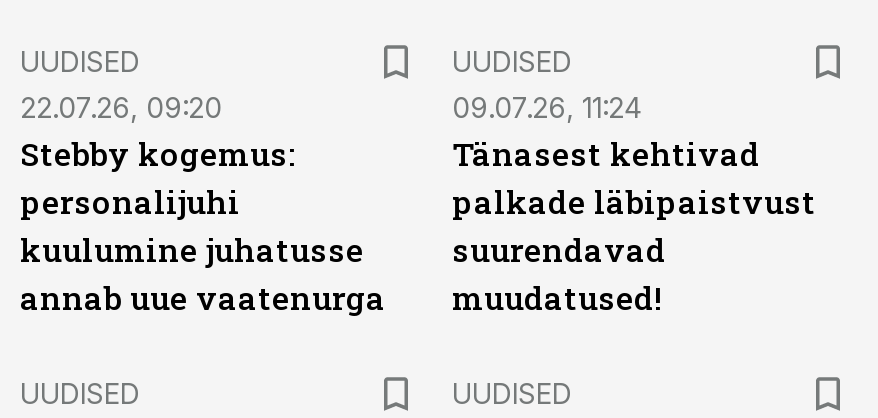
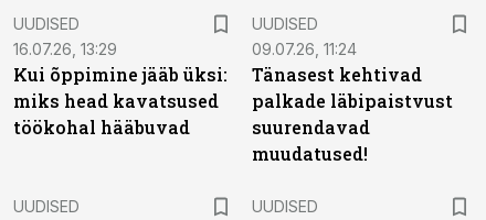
- 22.07.26, 09:20
- Stebby kogemus:
- personalijuhi
- kuulumine juhatusse
- annab uue vaatenurga
+ 16.07.26, 13:29
+ Kui õppimine jääb üksi:
+ miks head kavatsused
+ töökohal hääbuvad
